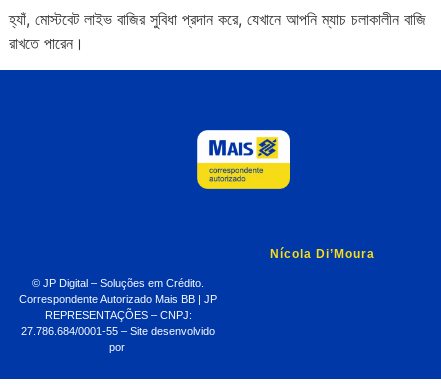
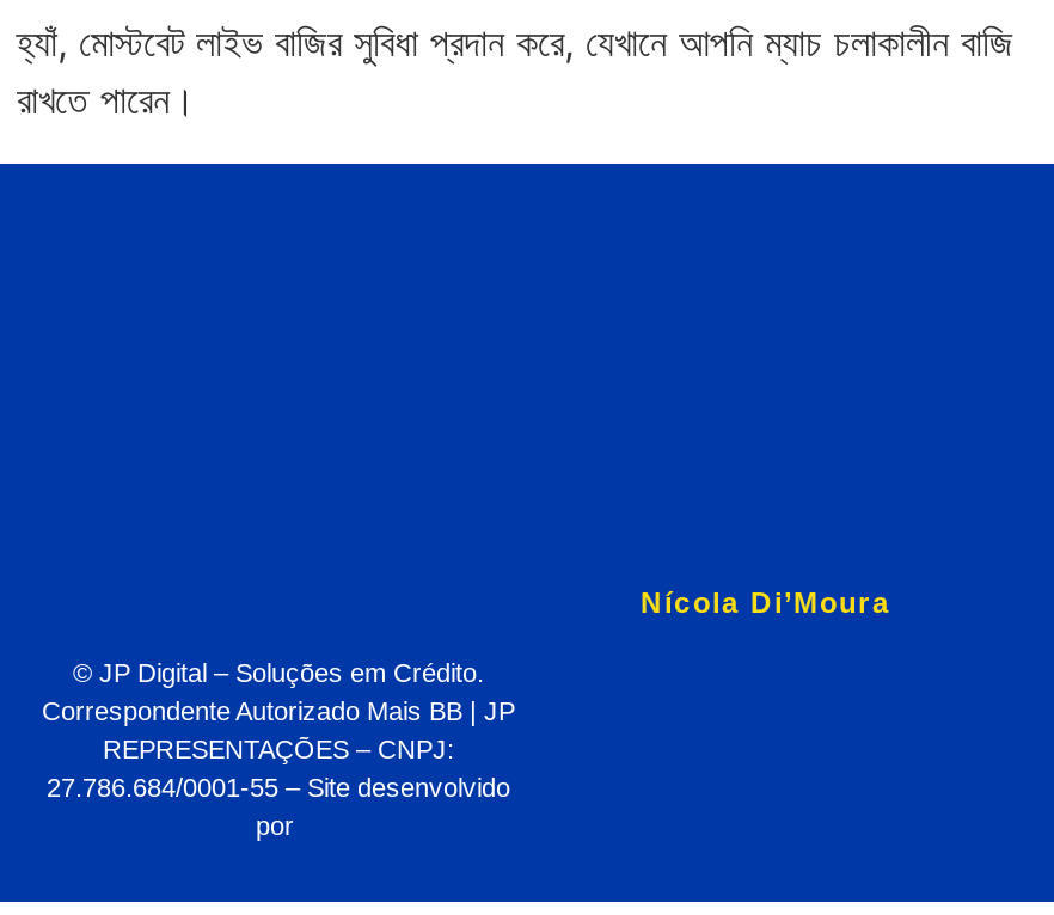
- [image]
